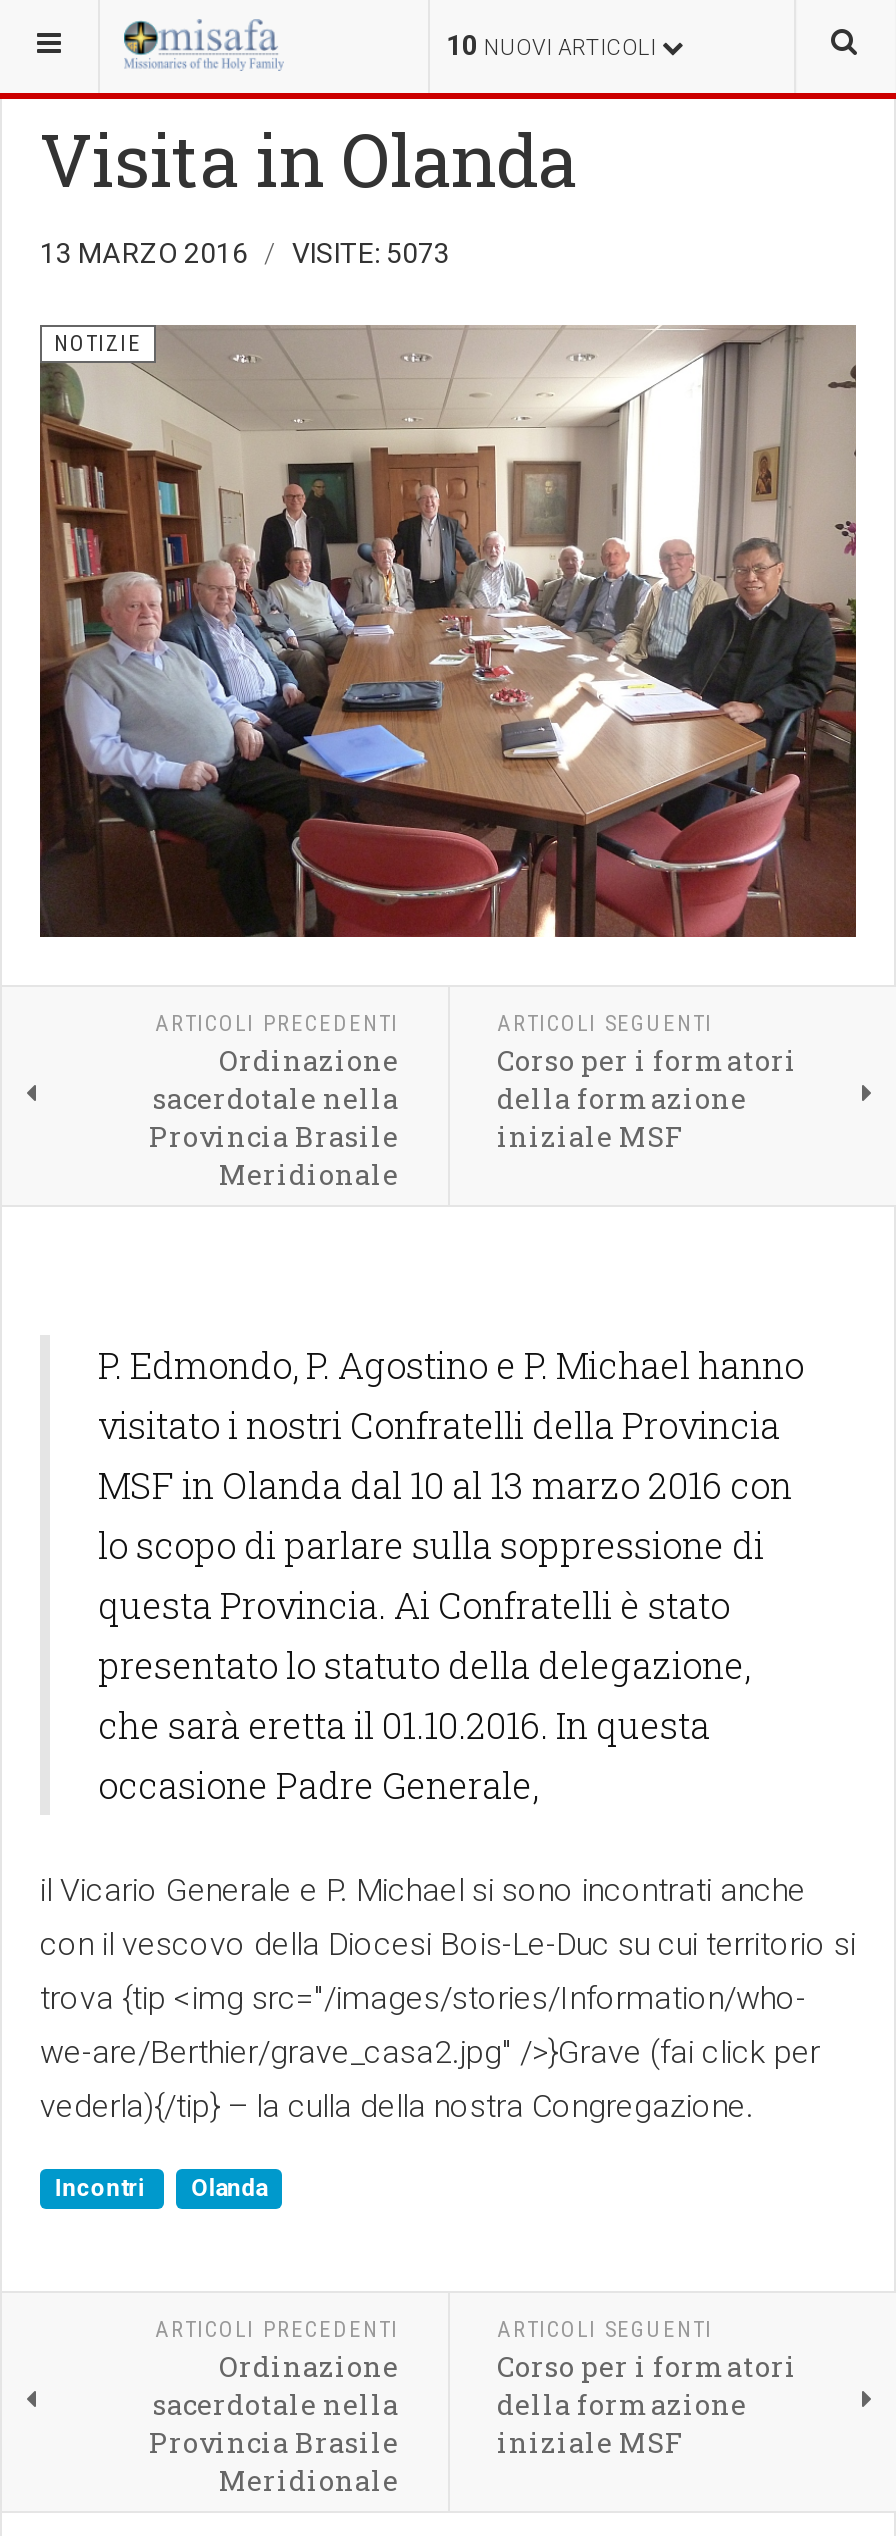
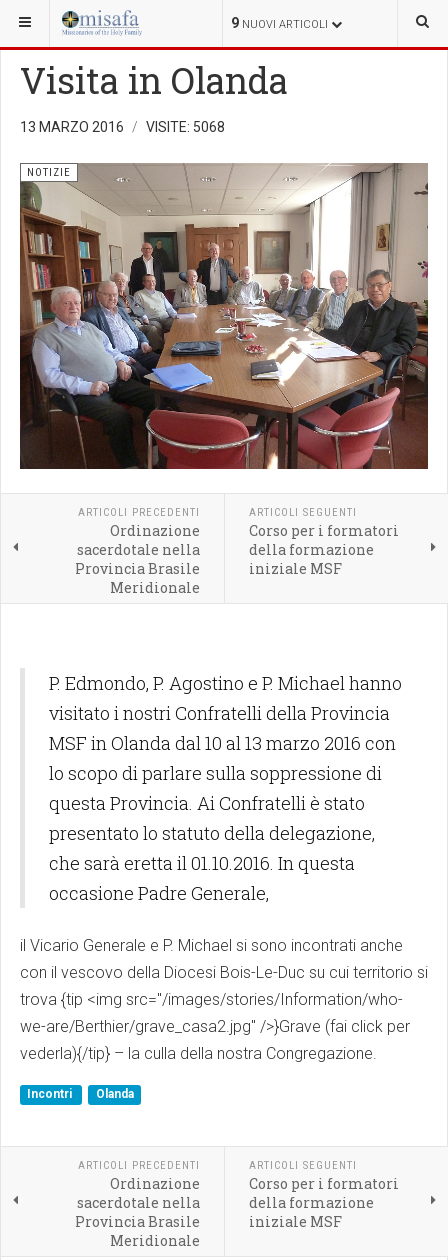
- 10 NUOVI ARTICOLI
+ 9 NUOVI ARTICOLI

- 13 MARZO 2016 VISITE: 5073
+ 13 MARZO 2016 VISITE: 5068
